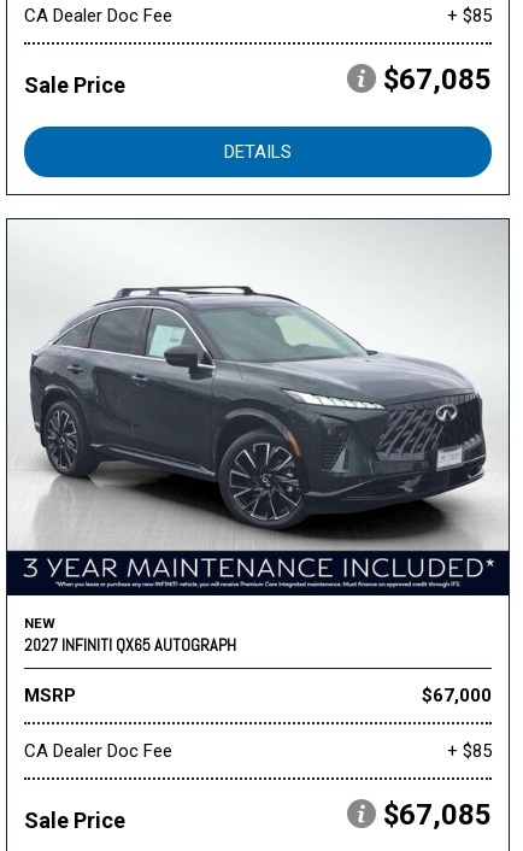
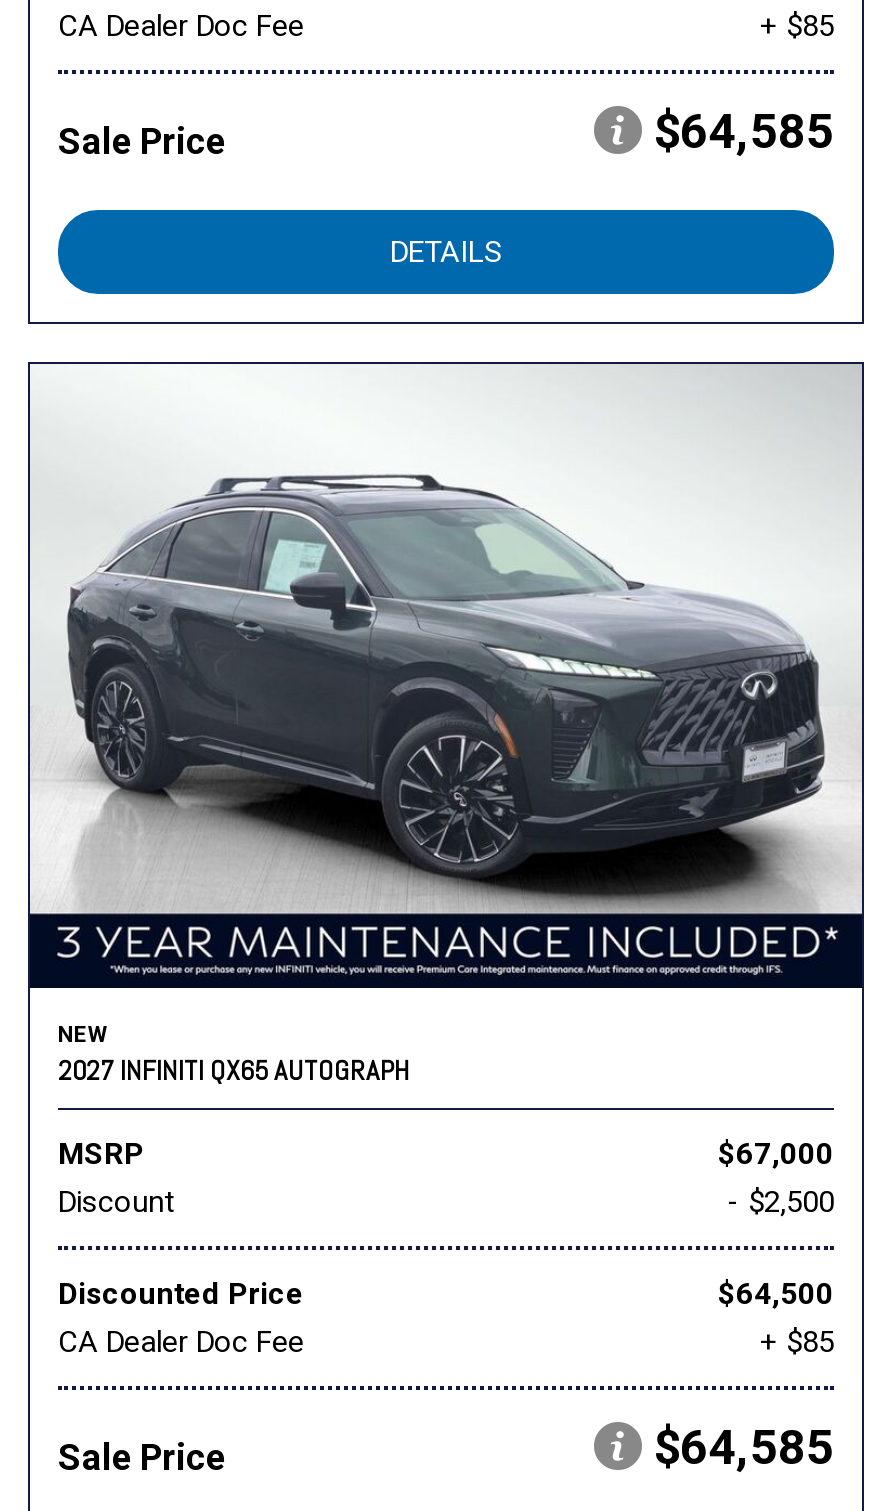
- $67,085
+ $64,585

+ Discount
+ - $2,500
+ Discounted Price
+ $64,500

- $67,085
+ $64,585
